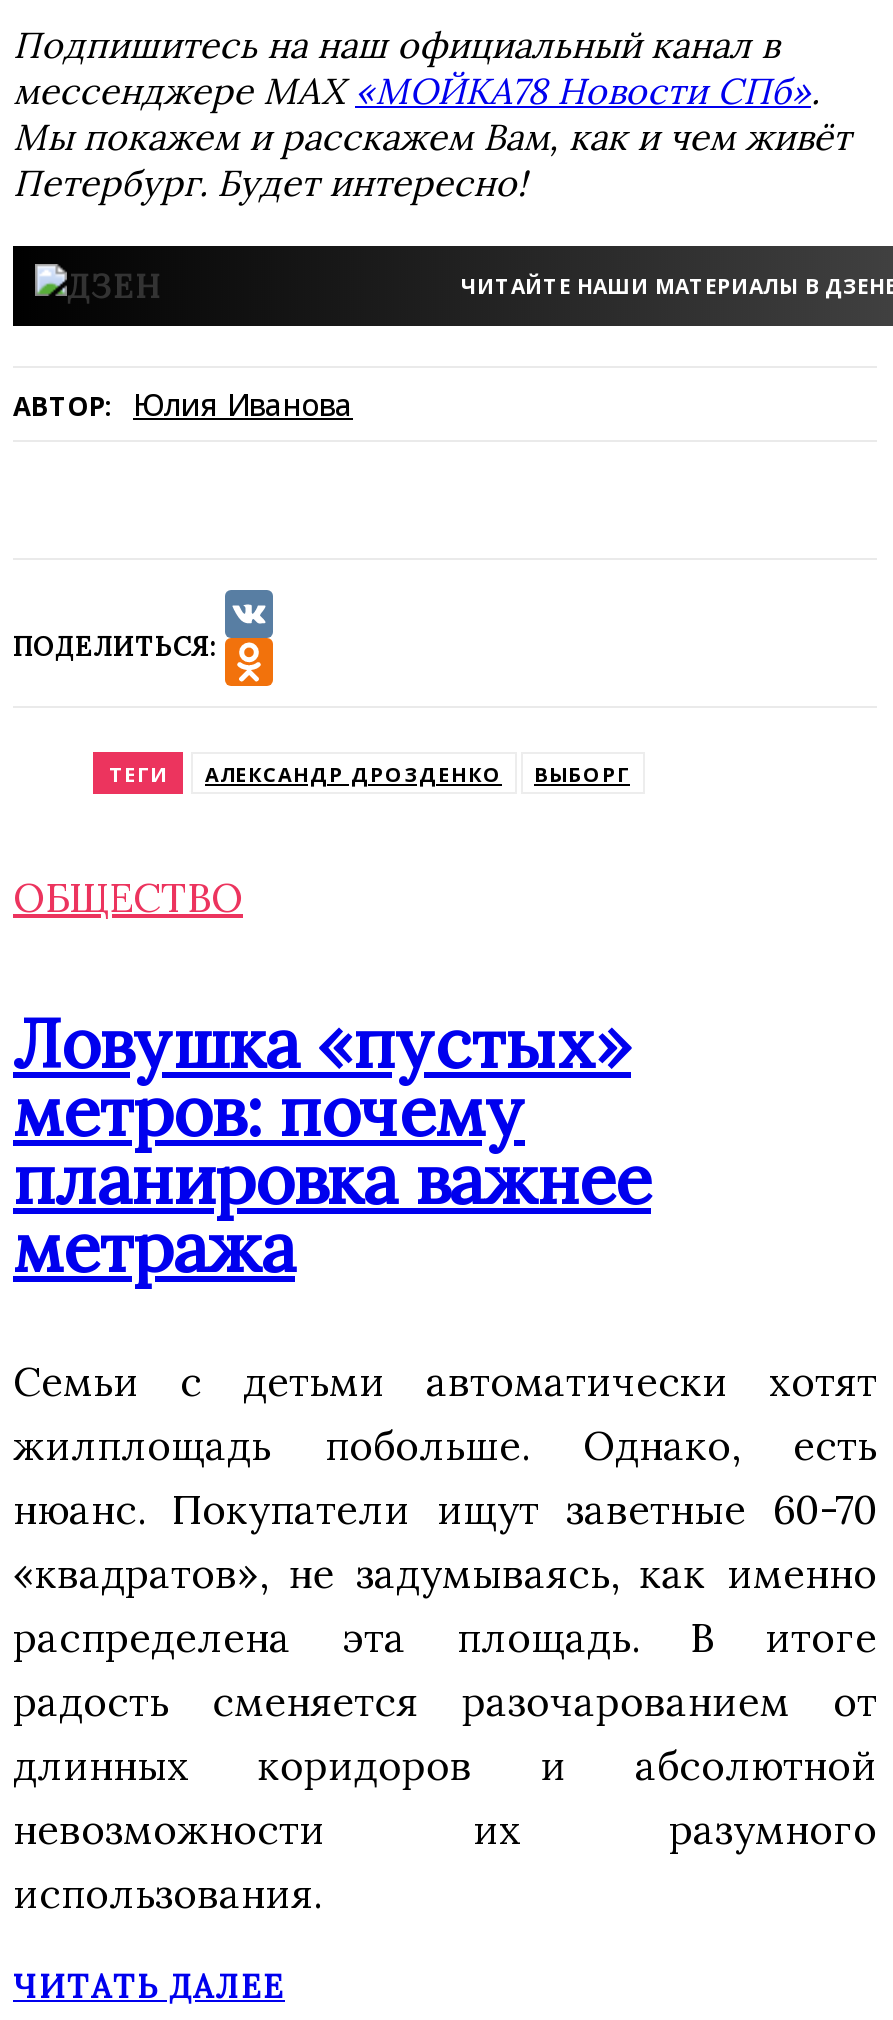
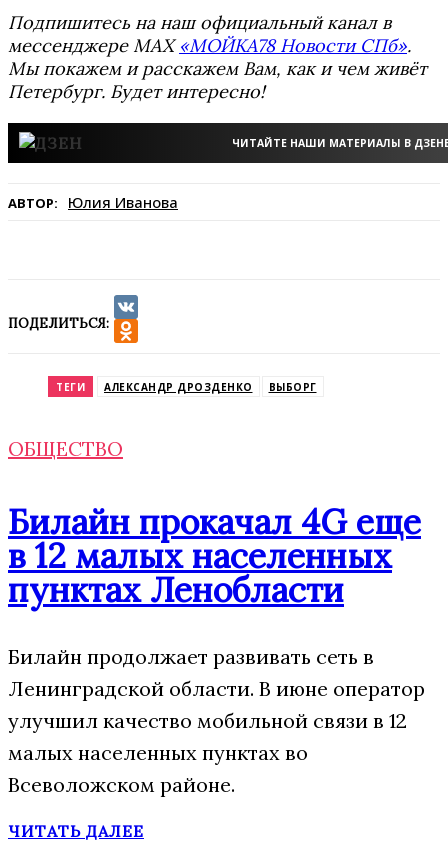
- Ловушка «пустых»
- метров: почему
- планировка важнее
- метража
+ Билайн прокачал 4G еще
+ в 12 малых населенных
+ пунктах Ленобласти

- Семьи с детьми автоматически хотят
- жилплощадь побольше. Однако, есть
- нюанс. Покупатели ищут заветные 60-70
- «квадратов», не задумываясь, как именно
- распределена эта площадь. В итоге
- радость сменяется разочарованием от
- длинных коридоров и абсолютной
- невозможности их разумного
- использования.
+ Билайн продолжает развивать сеть в
+ Ленинградской области. В июне оператор
+ улучшил качество мобильной связи в 12
+ малых населенных пунктах во
+ Всеволожском районе.
